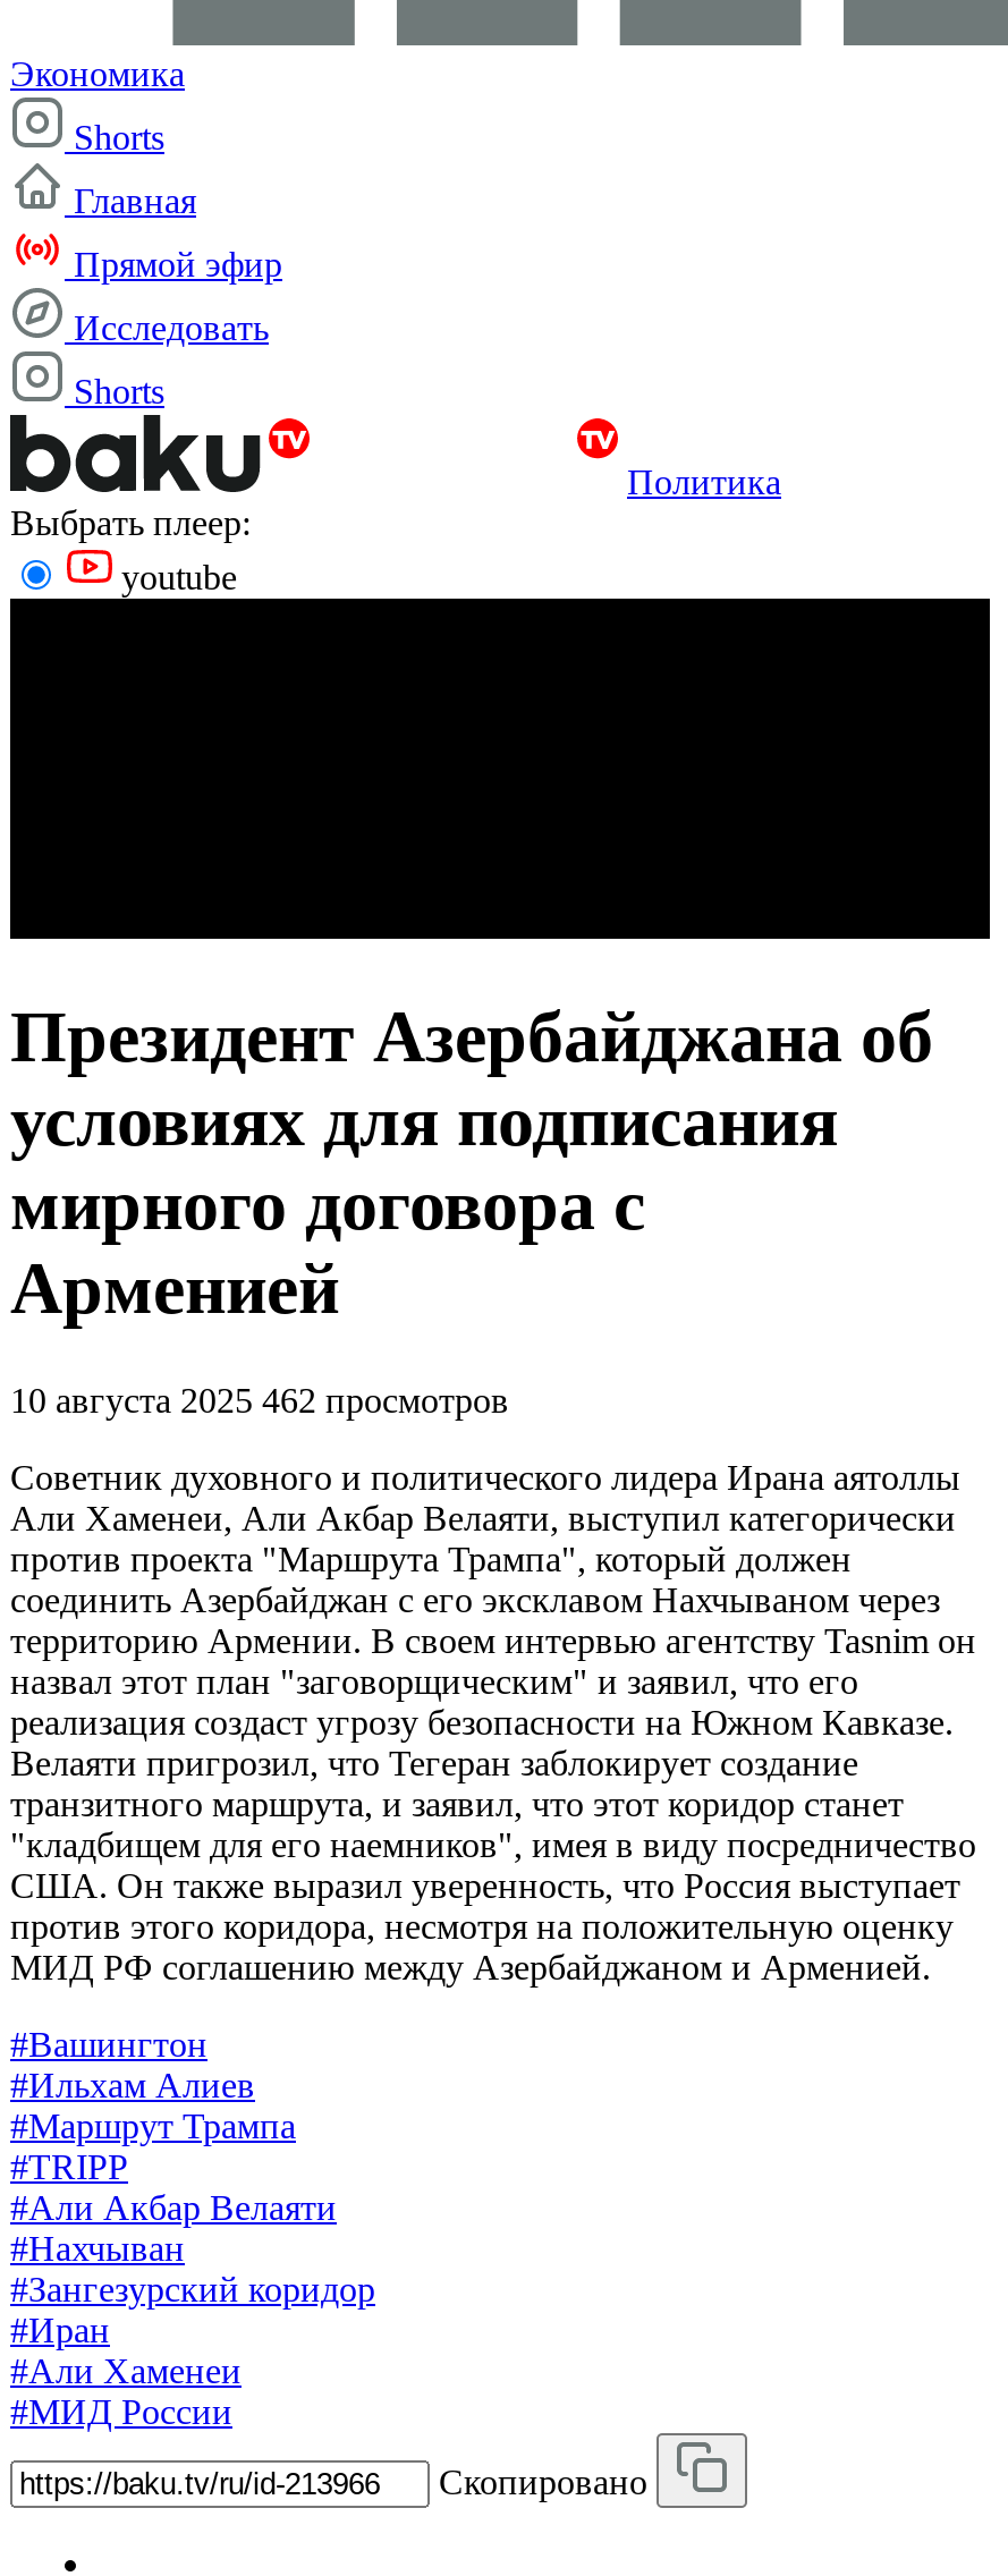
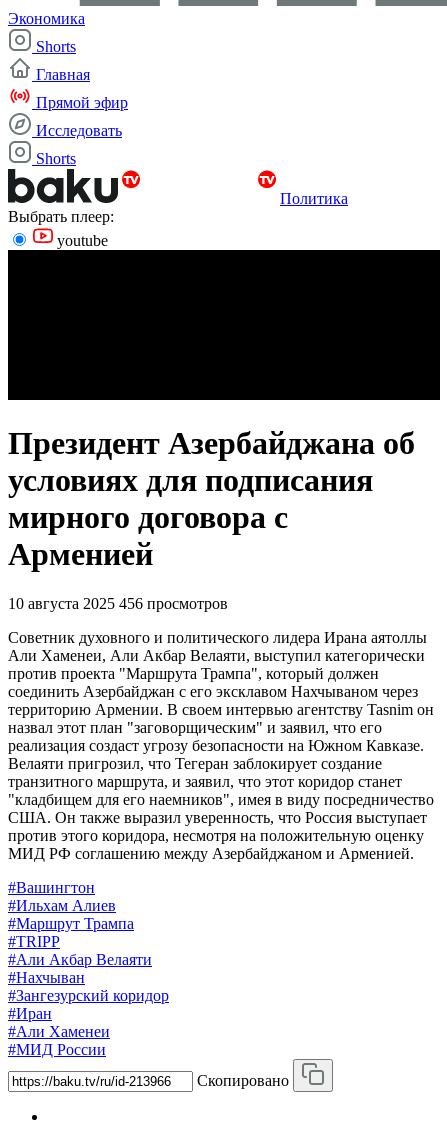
- 10 августа 2025 462 просмотров
+ 10 августа 2025 456 просмотров
